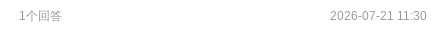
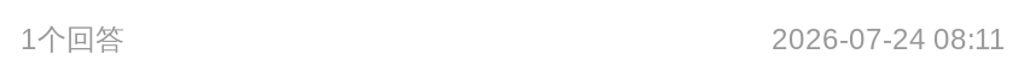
- 2026-07-21 11:30
+ 2026-07-24 08:11
